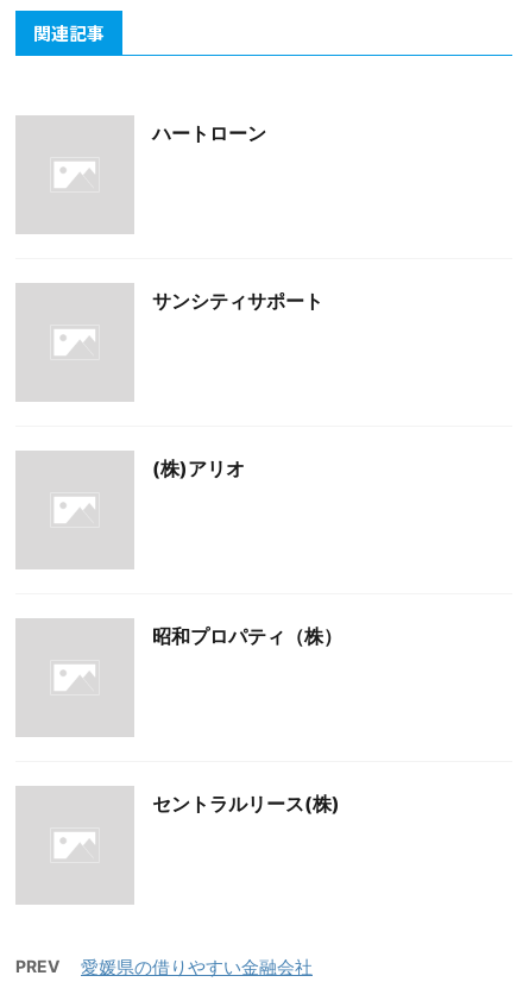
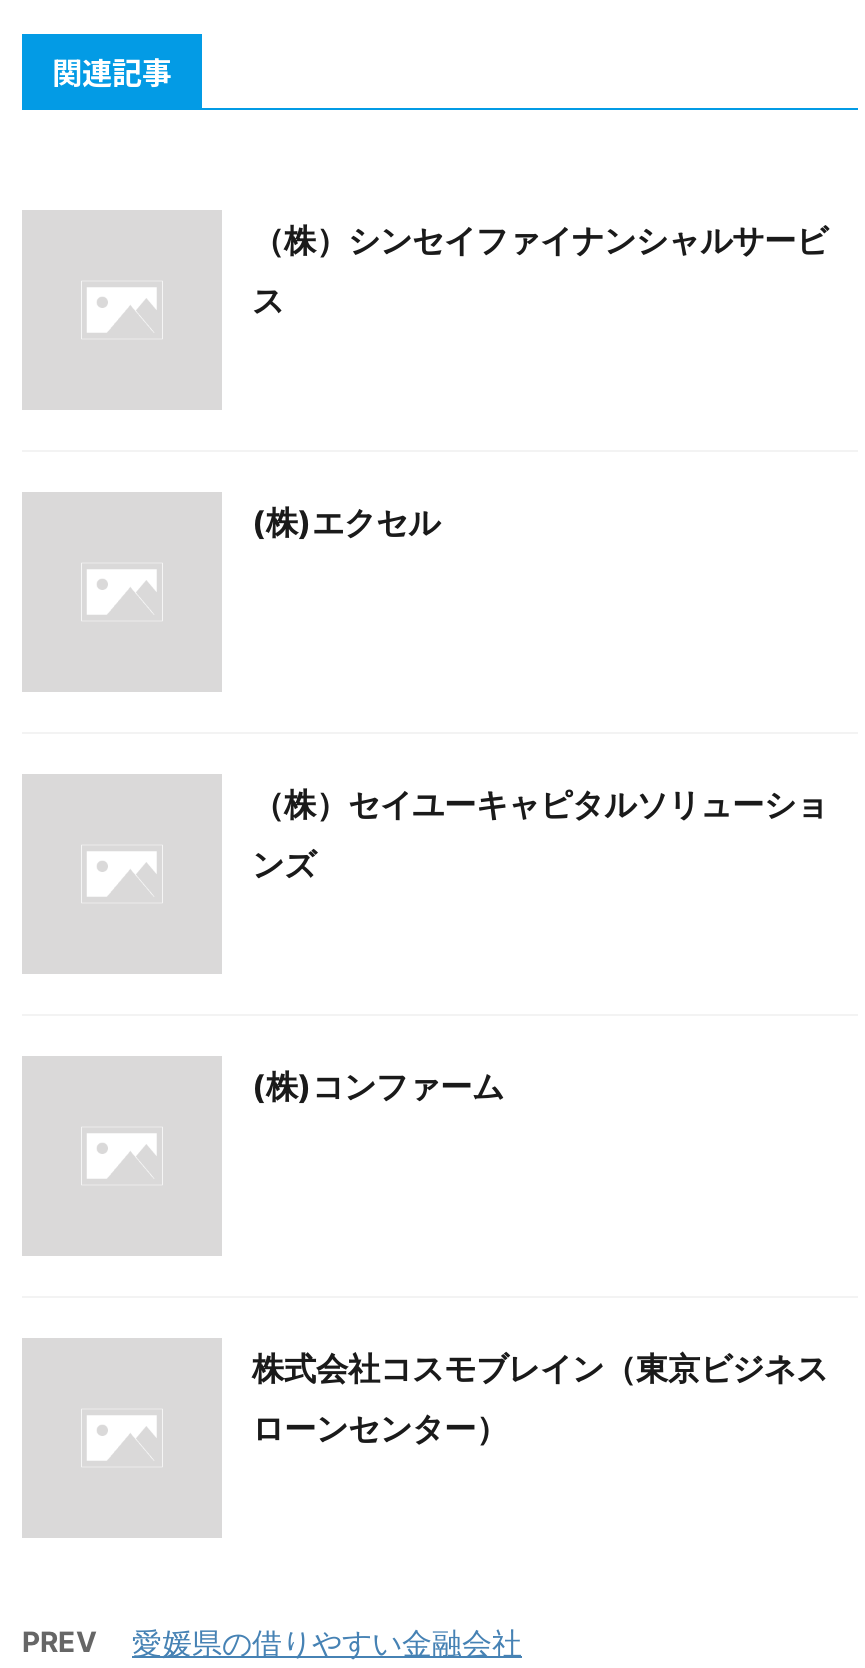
- ハートローン
+ （株）シンセイファイナンシャルサービ
+ ス

- サンシティサポート
+ (株)エクセル

- (株)アリオ
+ （株）セイユーキャピタルソリューショ
+ ンズ

- 昭和プロパティ（株）
+ (株)コンファーム

- セントラルリース(株)
+ 株式会社コスモブレイン（東京ビジネス
+ ローンセンター）
